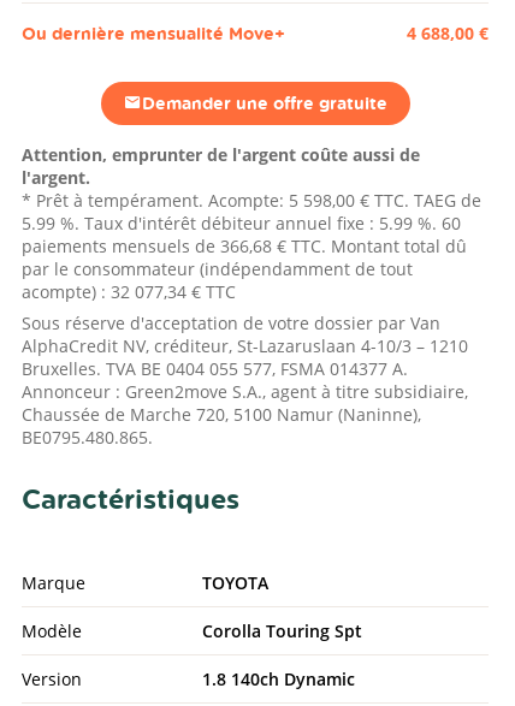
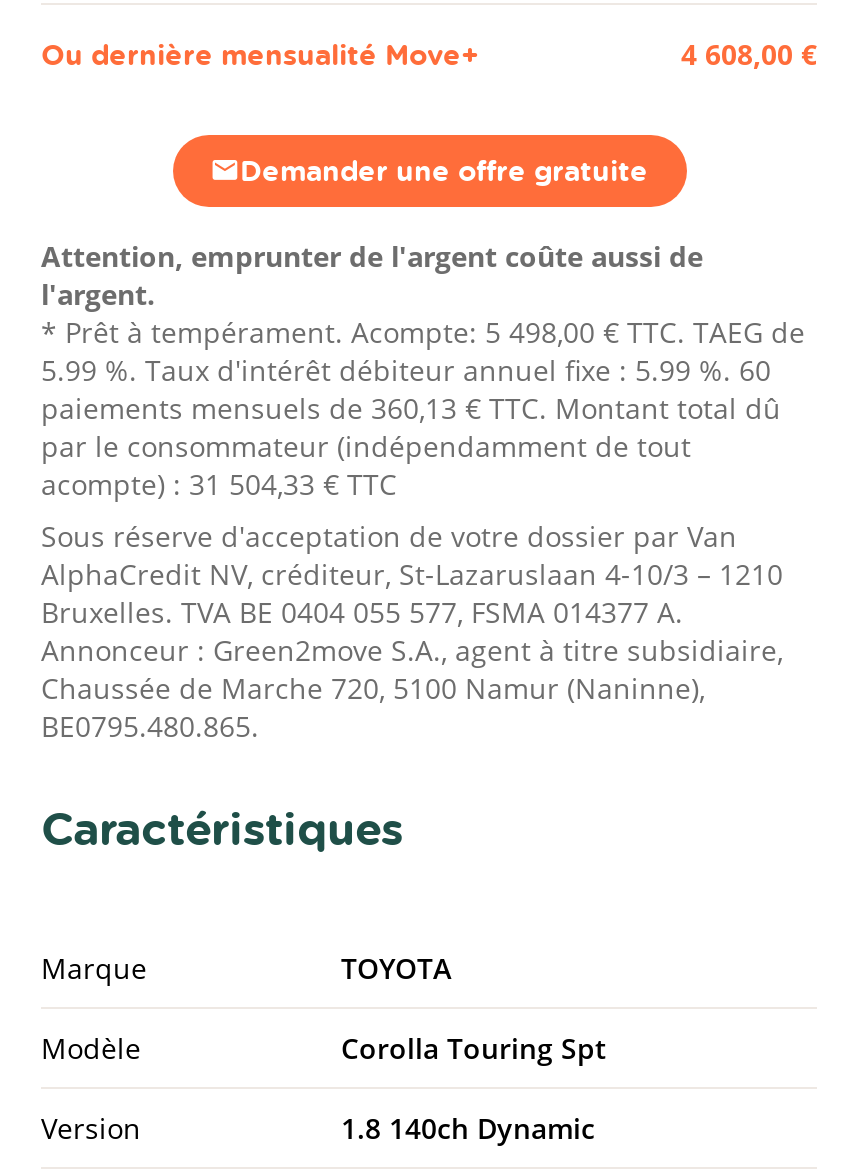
- 4 688,00 €
+ 4 608,00 €

- * Prêt à tempérament. Acompte: 5 598,00 €TTC. TAEG de
+ * Prêt à tempérament. Acompte: 5 498,00 €TTC. TAEG de

- paiements mensuels de 366,68 €TTC. Montant total dû
+ paiements mensuels de 360,13 €TTC. Montant total dû

- acompte) : 32 077,34 €TTC
+ acompte) : 31 504,33 €TTC
